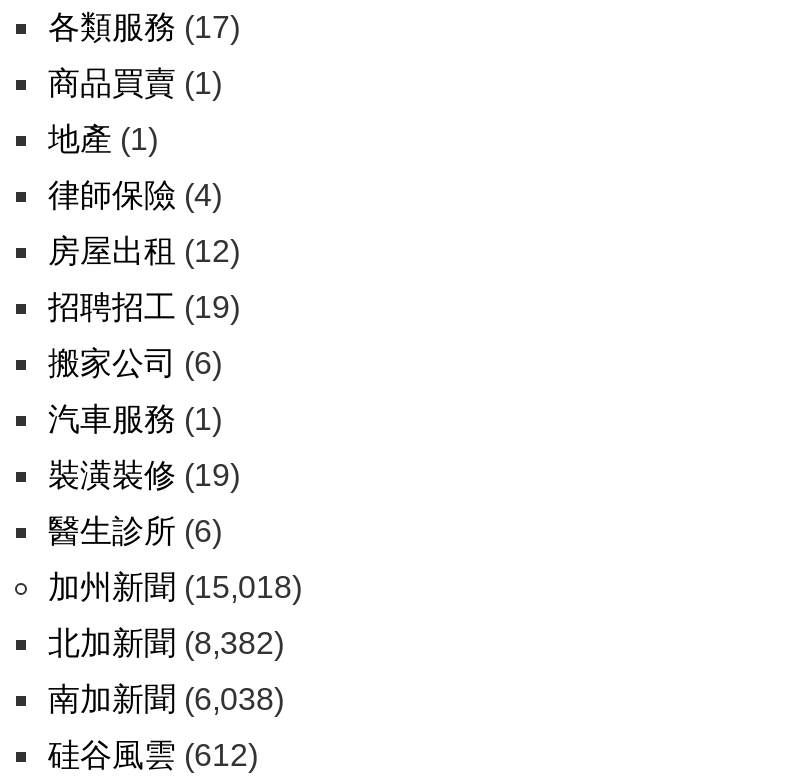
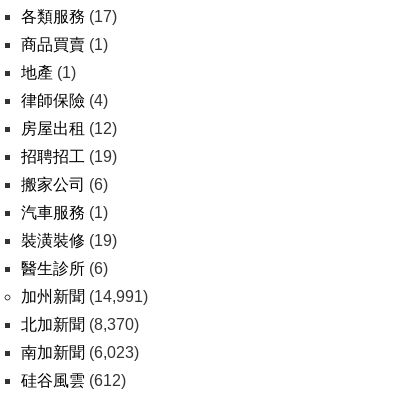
- 加州新聞(15,018)
+ 加州新聞(14,991)

- 北加新聞(8,382)
+ 北加新聞(8,370)

- 南加新聞(6,038)
+ 南加新聞(6,023)
